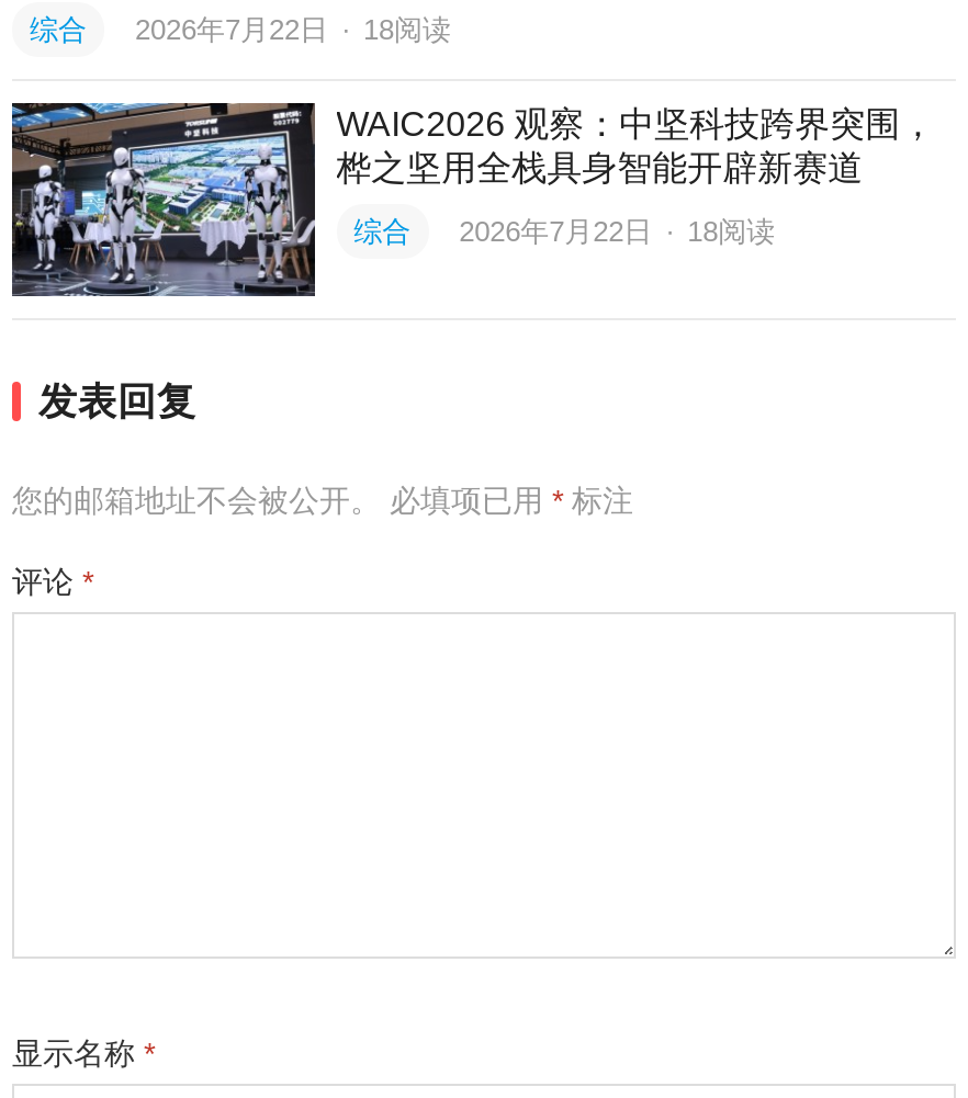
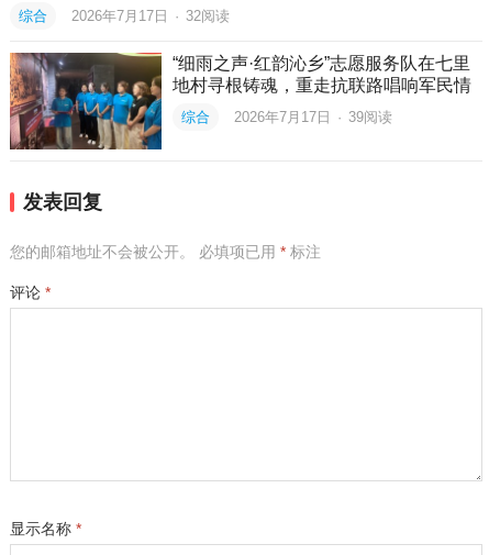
- 综合 2026年7月22日 · 18阅读
+ 综合 2026年7月17日 · 32阅读

- [image]
- WAIC2026 观察：中坚科技跨界突围，
- 桦之坚用全栈具身智能开辟新赛道
+ [image]
+ “细雨之声·红韵沁乡”志愿服务队在七里
+ 地村寻根铸魂，重走抗联路唱响军民情

- 综合 2026年7月22日 · 18阅读
+ 综合 2026年7月17日 · 39阅读
